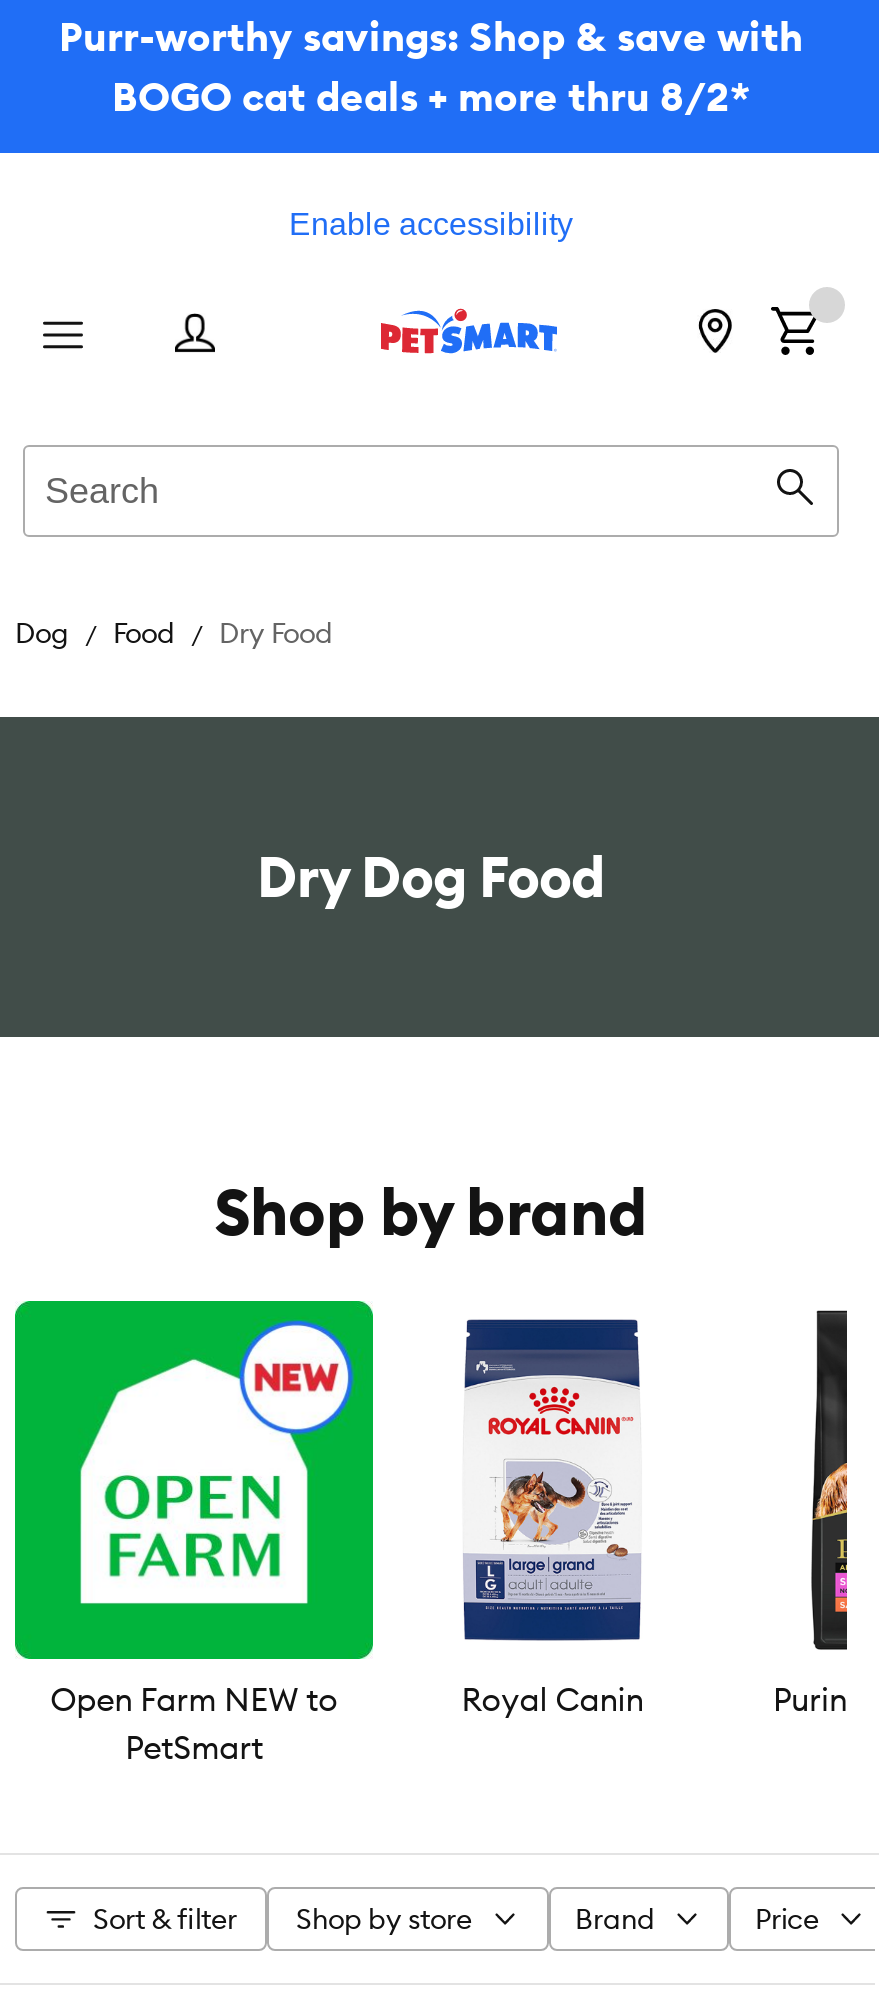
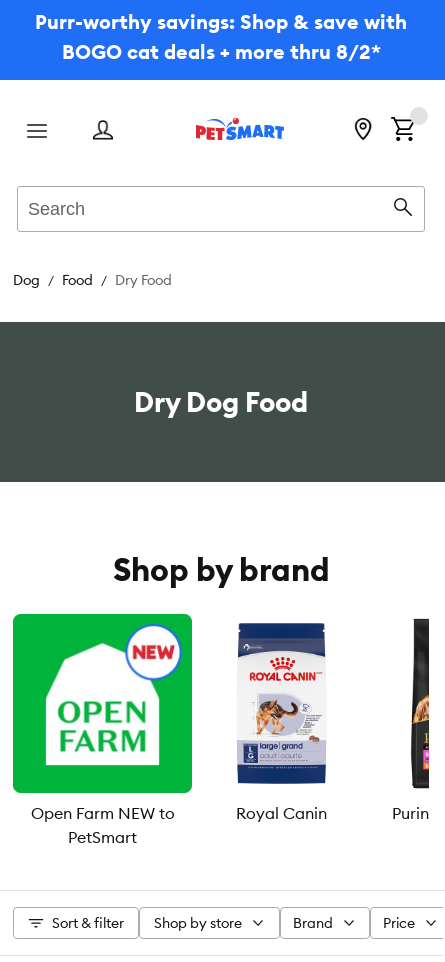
- Enable accessibility
